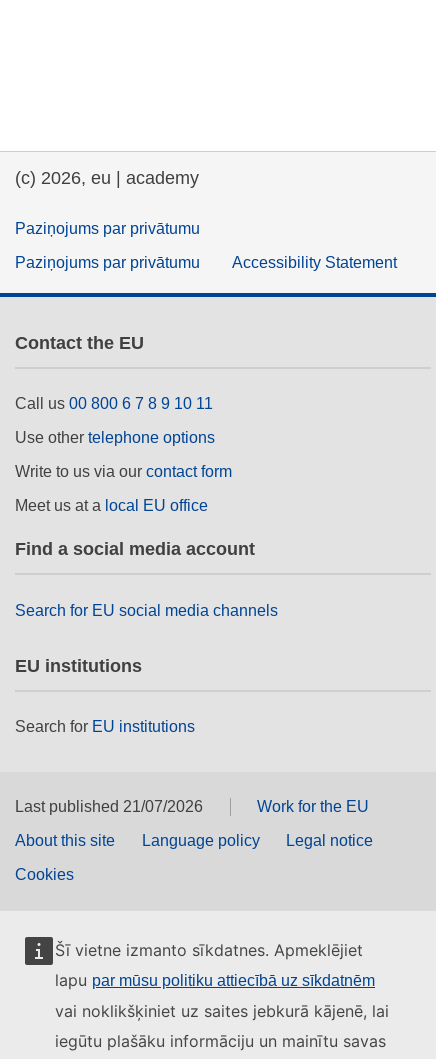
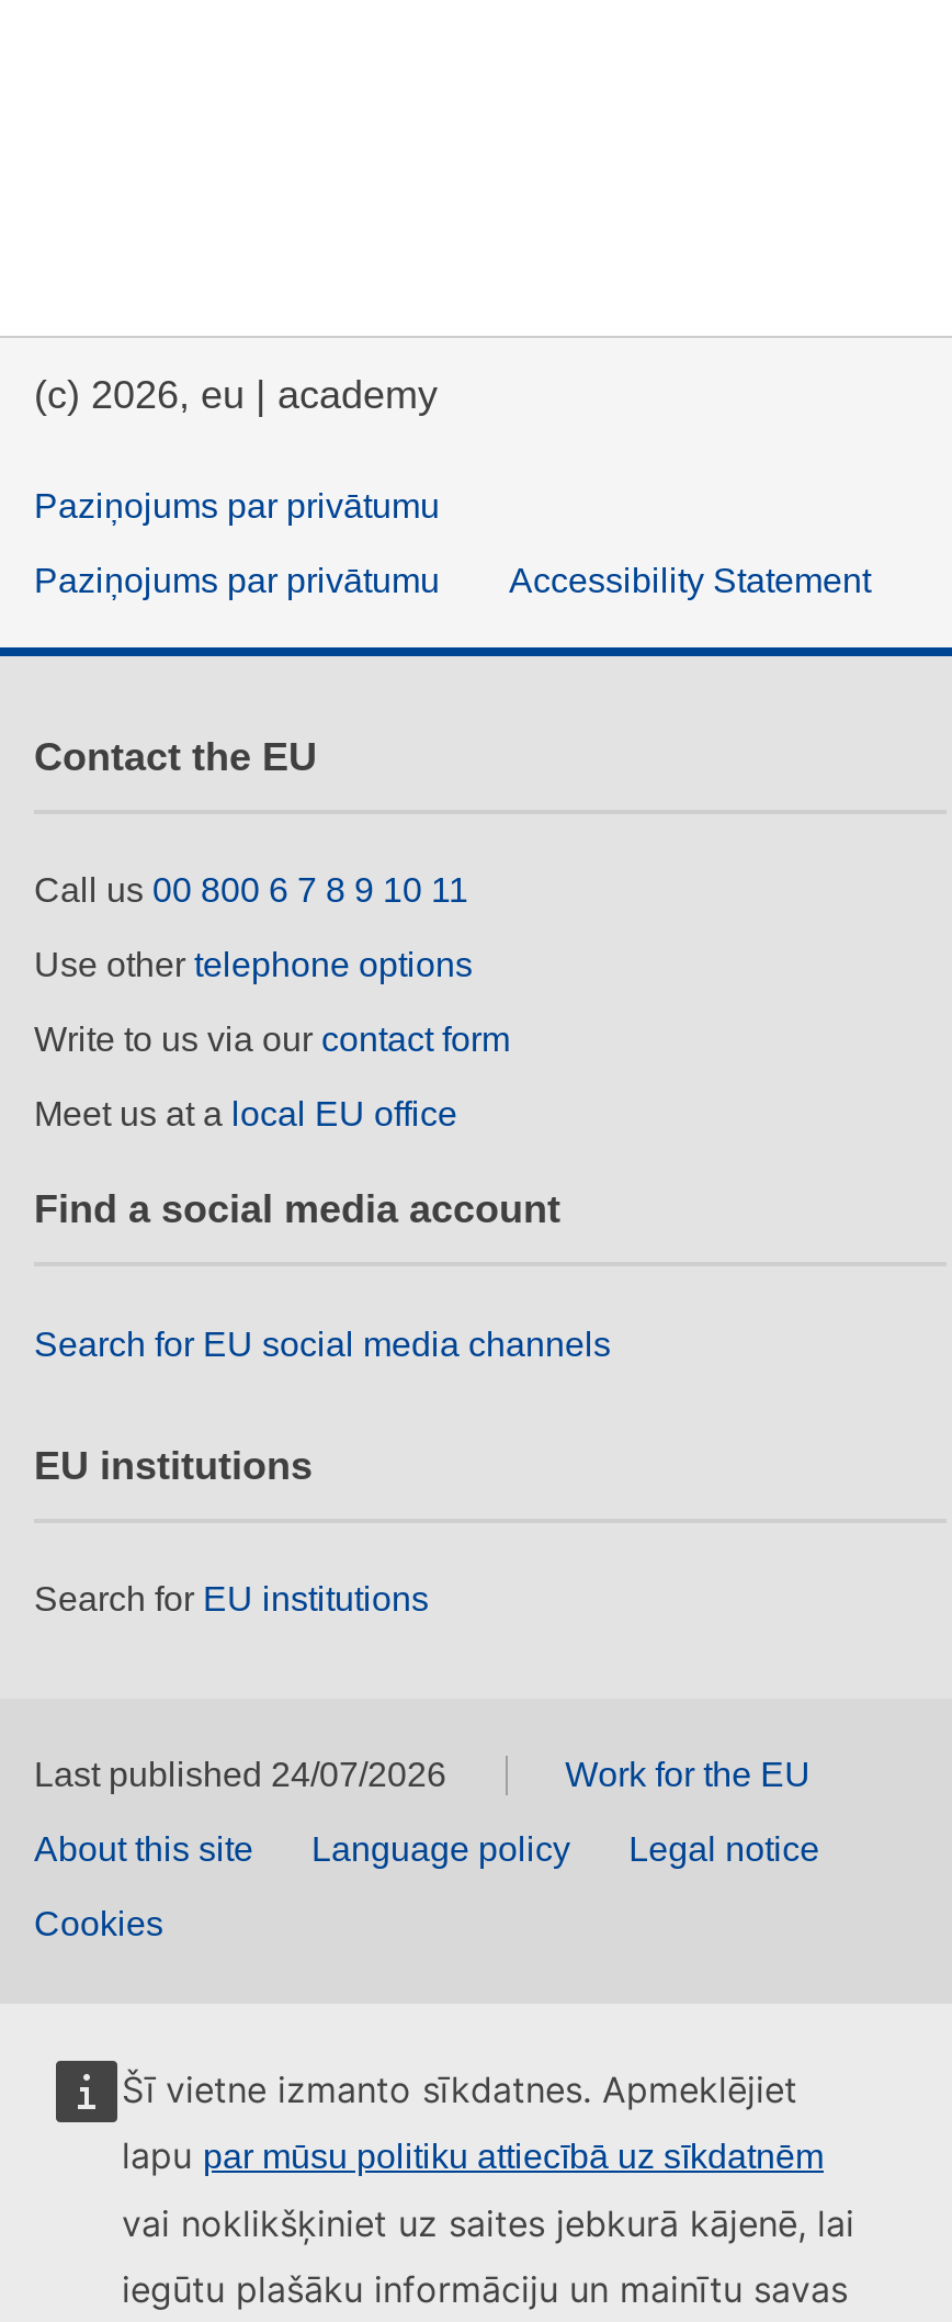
- Last published 21/07/2026
+ Last published 24/07/2026
